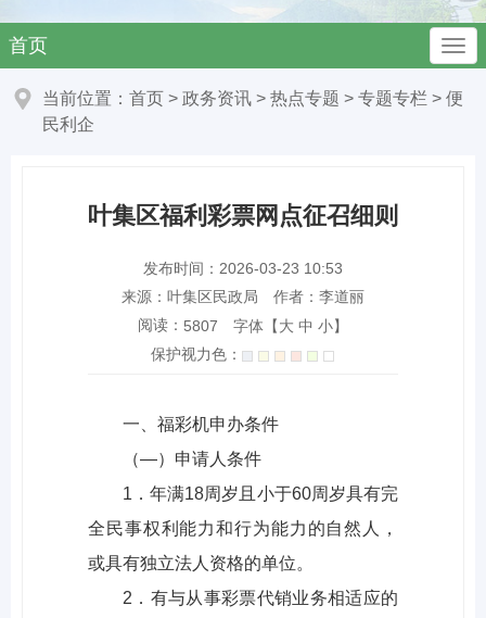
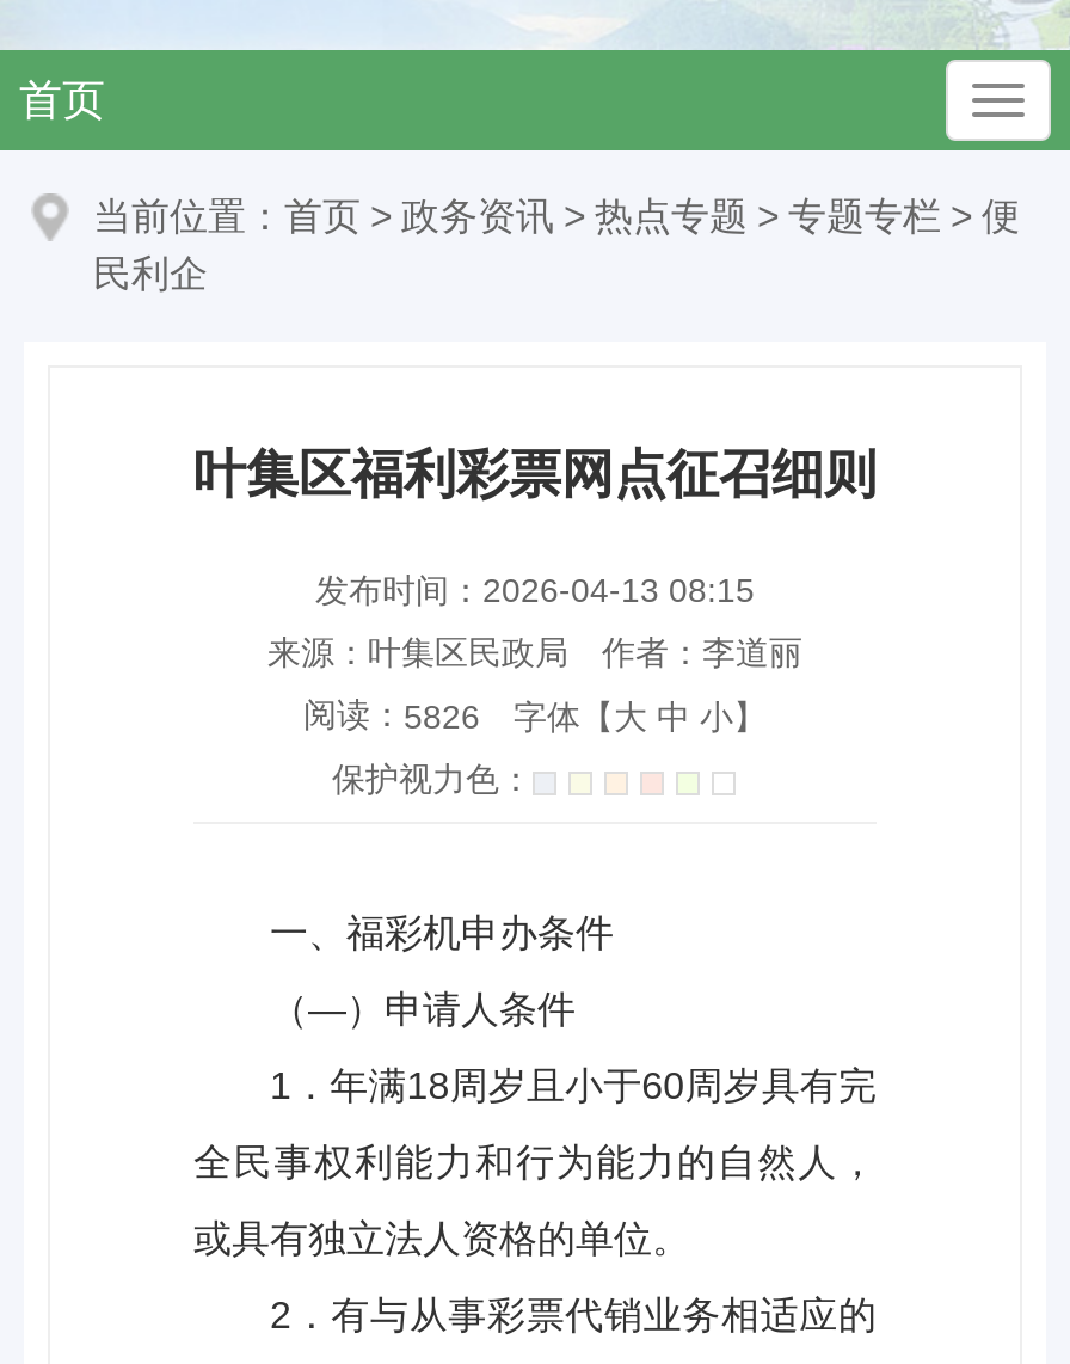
- 发布时间：2026-03-23 10:53
+ 发布时间：2026-04-13 08:15

- 阅读：5807 字体【大 中 小】
+ 阅读：5826 字体【大 中 小】
